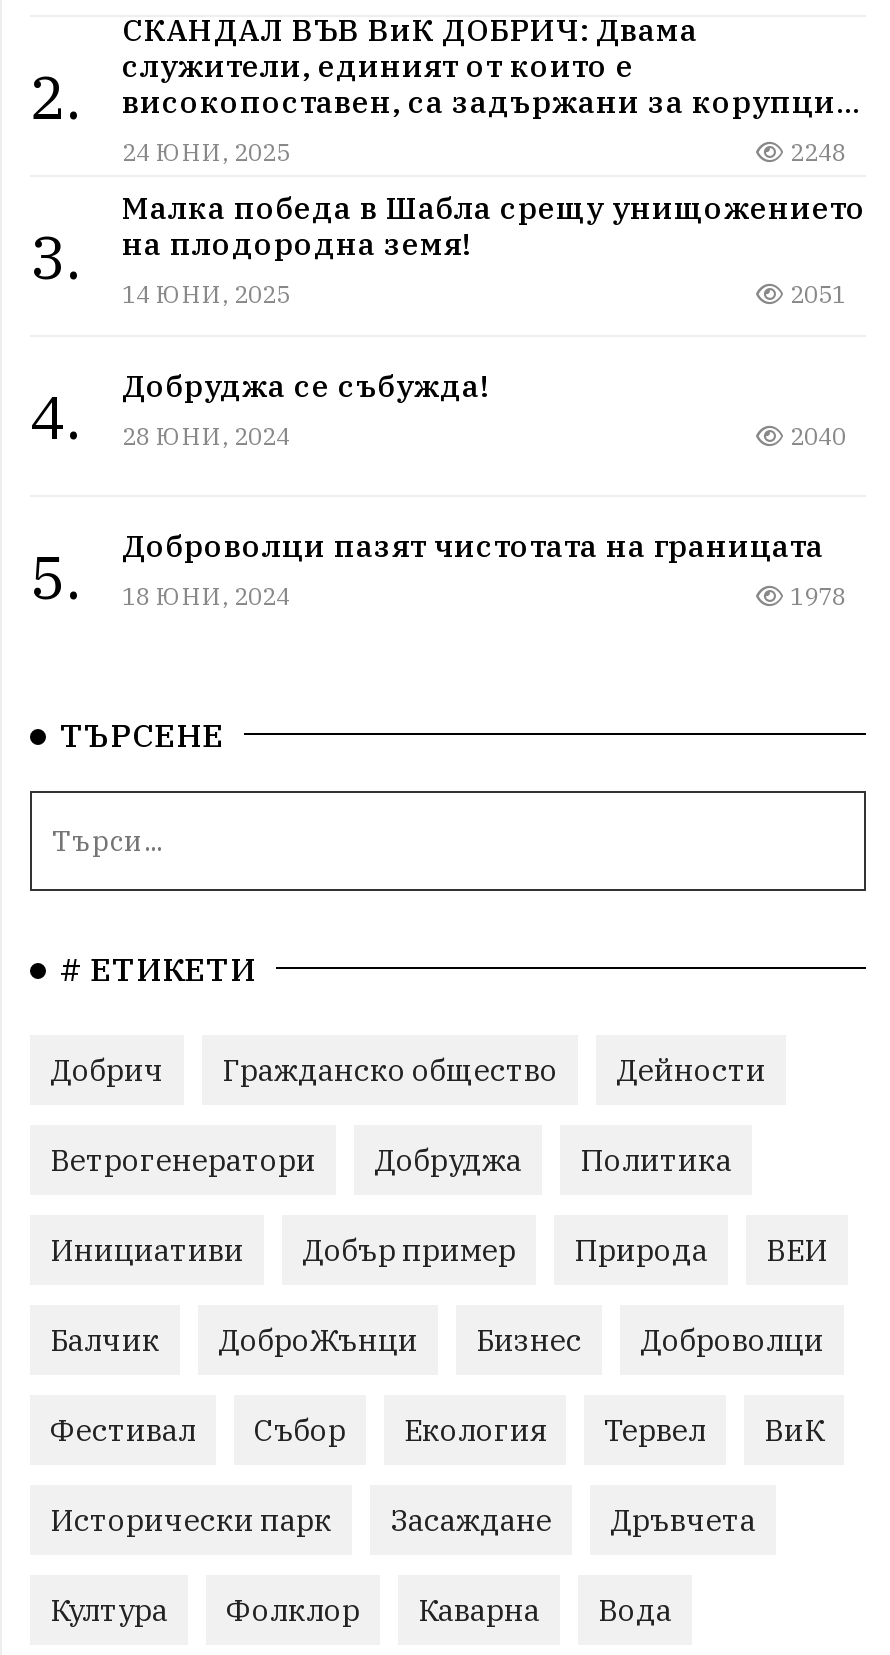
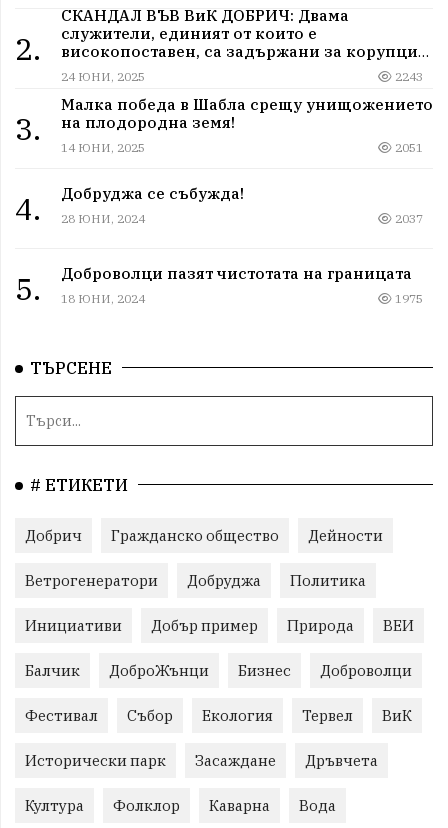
- 2248
+ 2243

- 2040
+ 2037

- 1978
+ 1975
